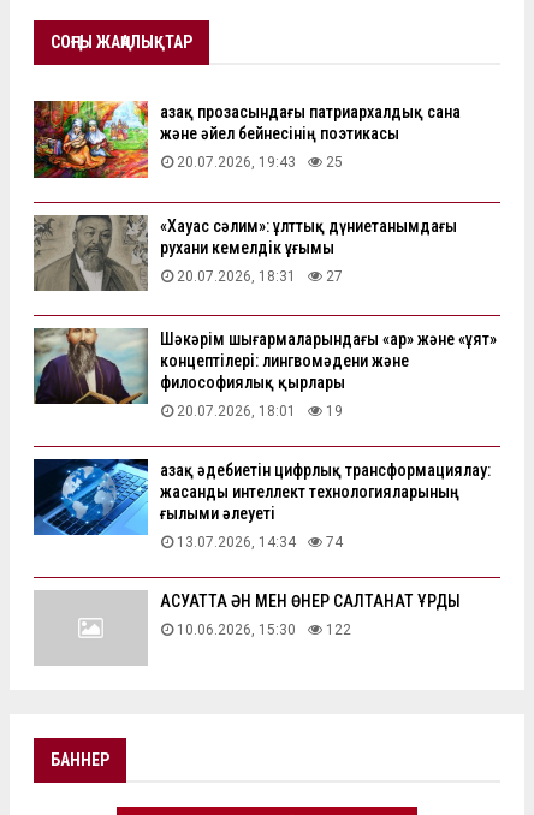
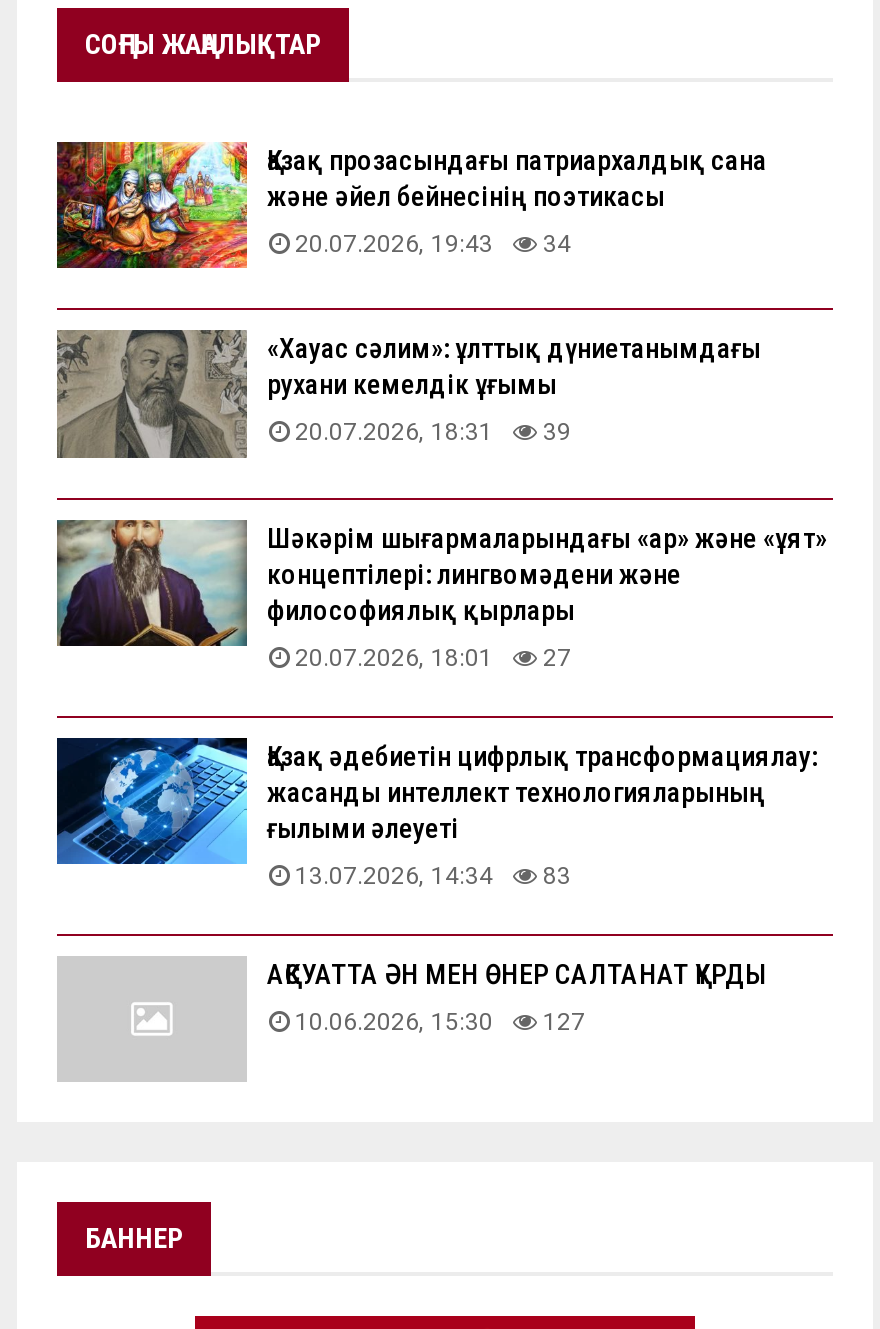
- 20.07.2026, 19:43 25
+ 20.07.2026, 19:43 34

- 20.07.2026, 18:31 27
+ 20.07.2026, 18:31 39

- 20.07.2026, 18:01 19
+ 20.07.2026, 18:01 27

- 13.07.2026, 14:34 74
+ 13.07.2026, 14:34 83

- 10.06.2026, 15:30 122
+ 10.06.2026, 15:30 127
